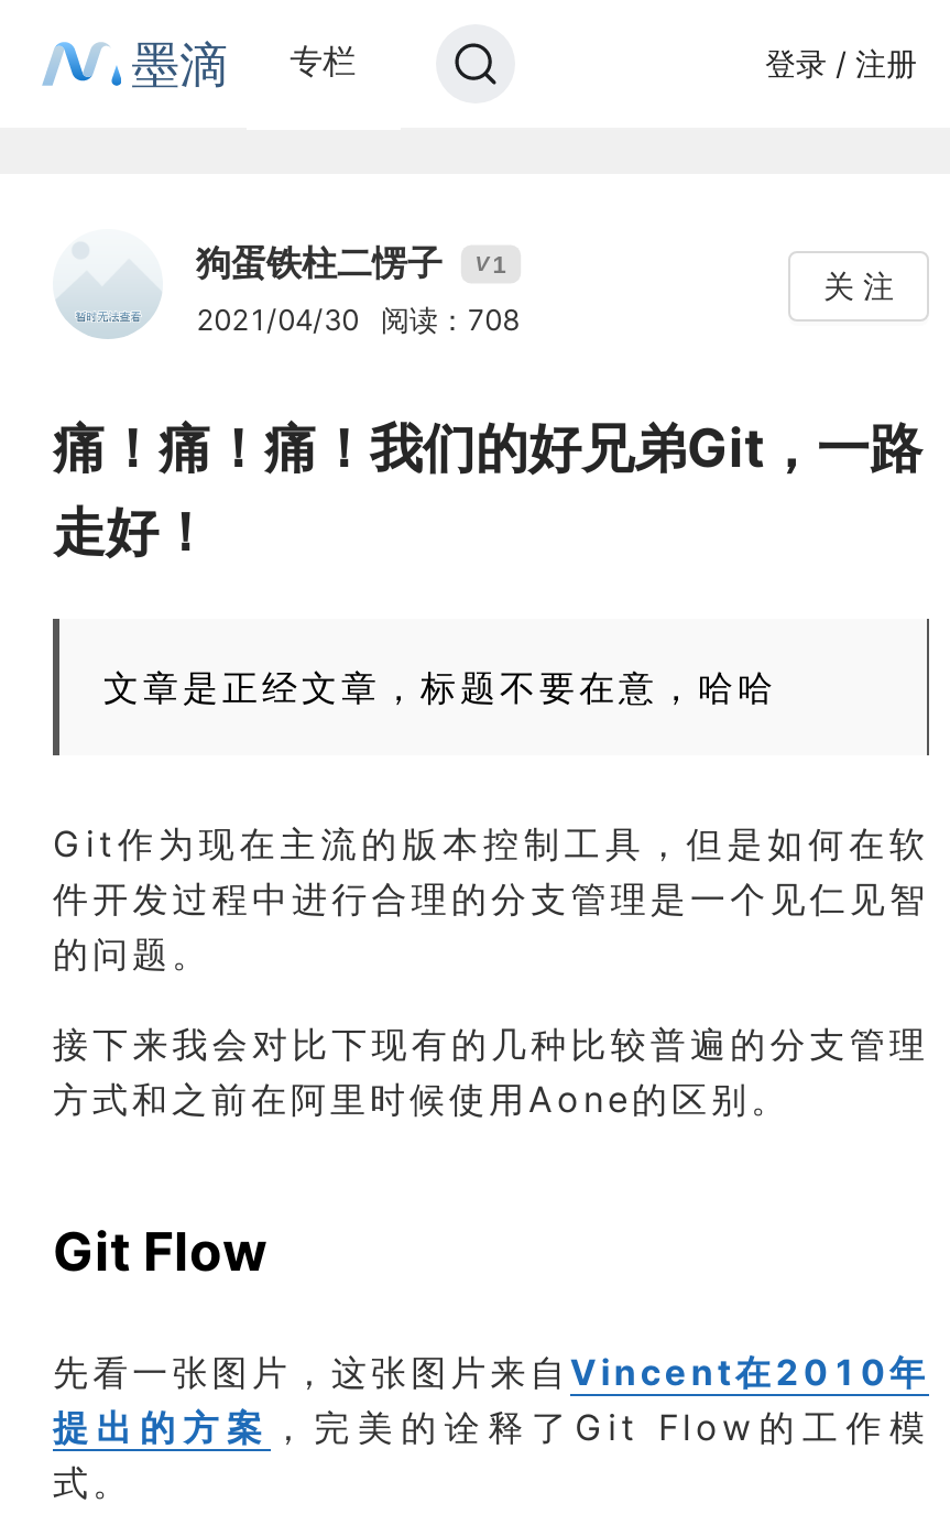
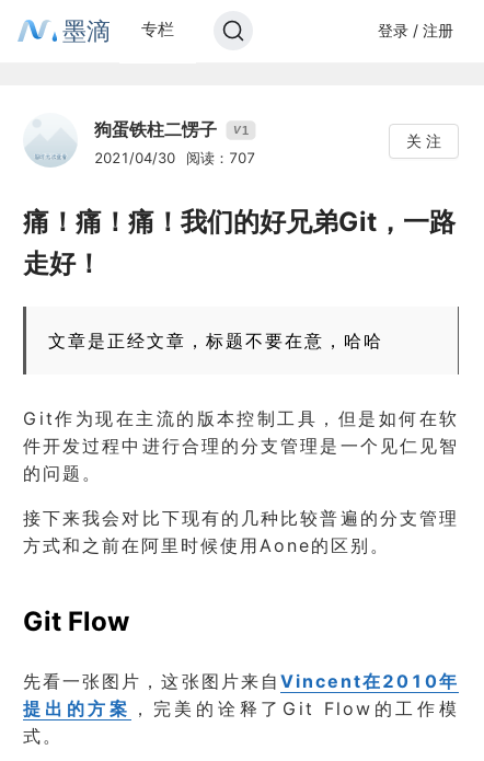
- 2021/04/30 阅读：708
+ 2021/04/30 阅读：707
